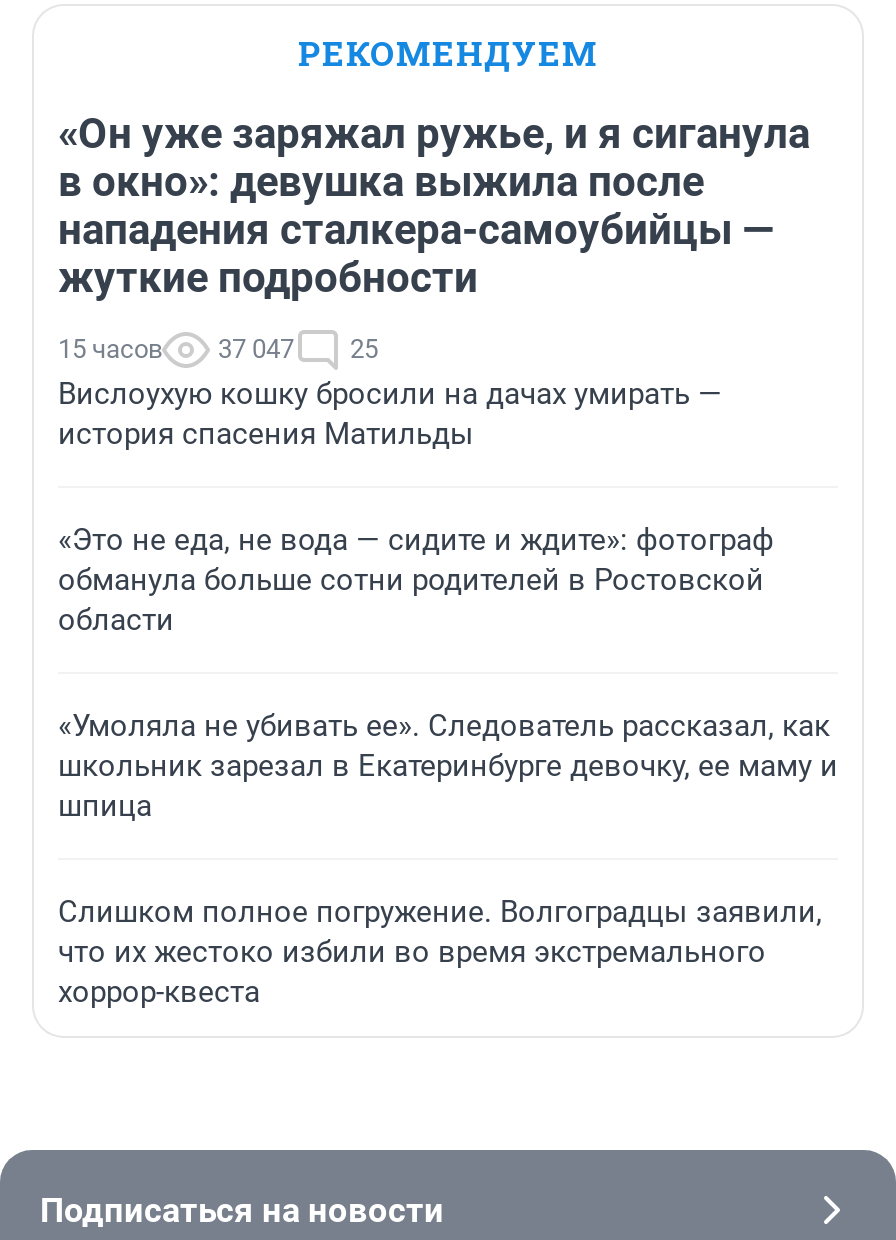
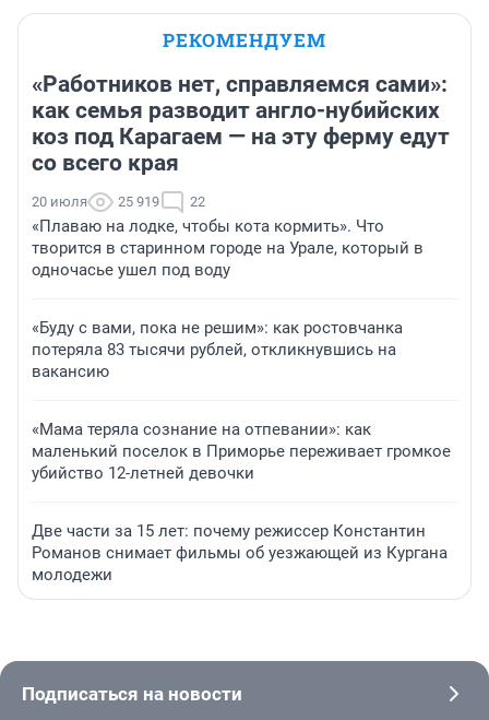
- «Он уже заряжал ружье, и я сиганула
- в окно»: девушка выжила после
- нападения сталкера-самоубийцы —
- жуткие подробности
+ «Работников нет, справляемся сами»:
+ как семья разводит англо-нубийских
+ коз под Карагаем — на эту ферму едут
+ со всего края

- 15 часов
- 37 047
- 25
- Вислоухую кошку бросили на дачах умирать —
- история спасения Матильды
+ 20 июля
+ 25 919
+ 22
+ «Плаваю на лодке, чтобы кота кормить». Что
+ творится в старинном городе на Урале, который в
+ одночасье ушел под воду

- «Это не еда, не вода — сидите и ждите»: фотограф
- обманула больше сотни родителей в Ростовской
- области
+ «Буду с вами, пока не решим»: как ростовчанка
+ потеряла 83 тысячи рублей, откликнувшись на
+ вакансию

- «Умоляла не убивать ее». Следователь рассказал, как
- школьник зарезал в Екатеринбурге девочку, ее маму и
- шпица
+ «Мама теряла сознание на отпевании»: как
+ маленький поселок в Приморье переживает громкое
+ убийство 12-летней девочки

- Слишком полное погружение. Волгоградцы заявили,
- что их жестоко избили во время экстремального
- хоррор-квеста
+ Две части за 15 лет: почему режиссер Константин
+ Романов снимает фильмы об уезжающей из Кургана
+ молодежи
